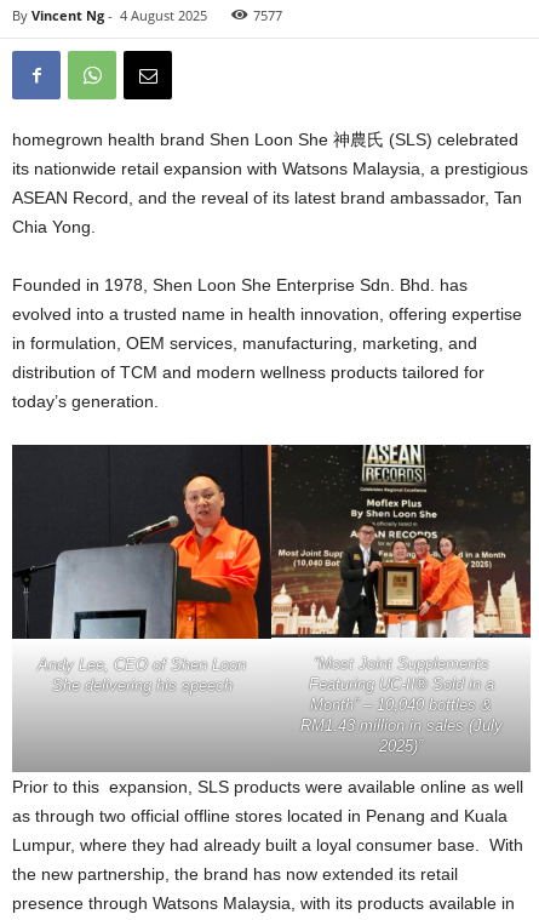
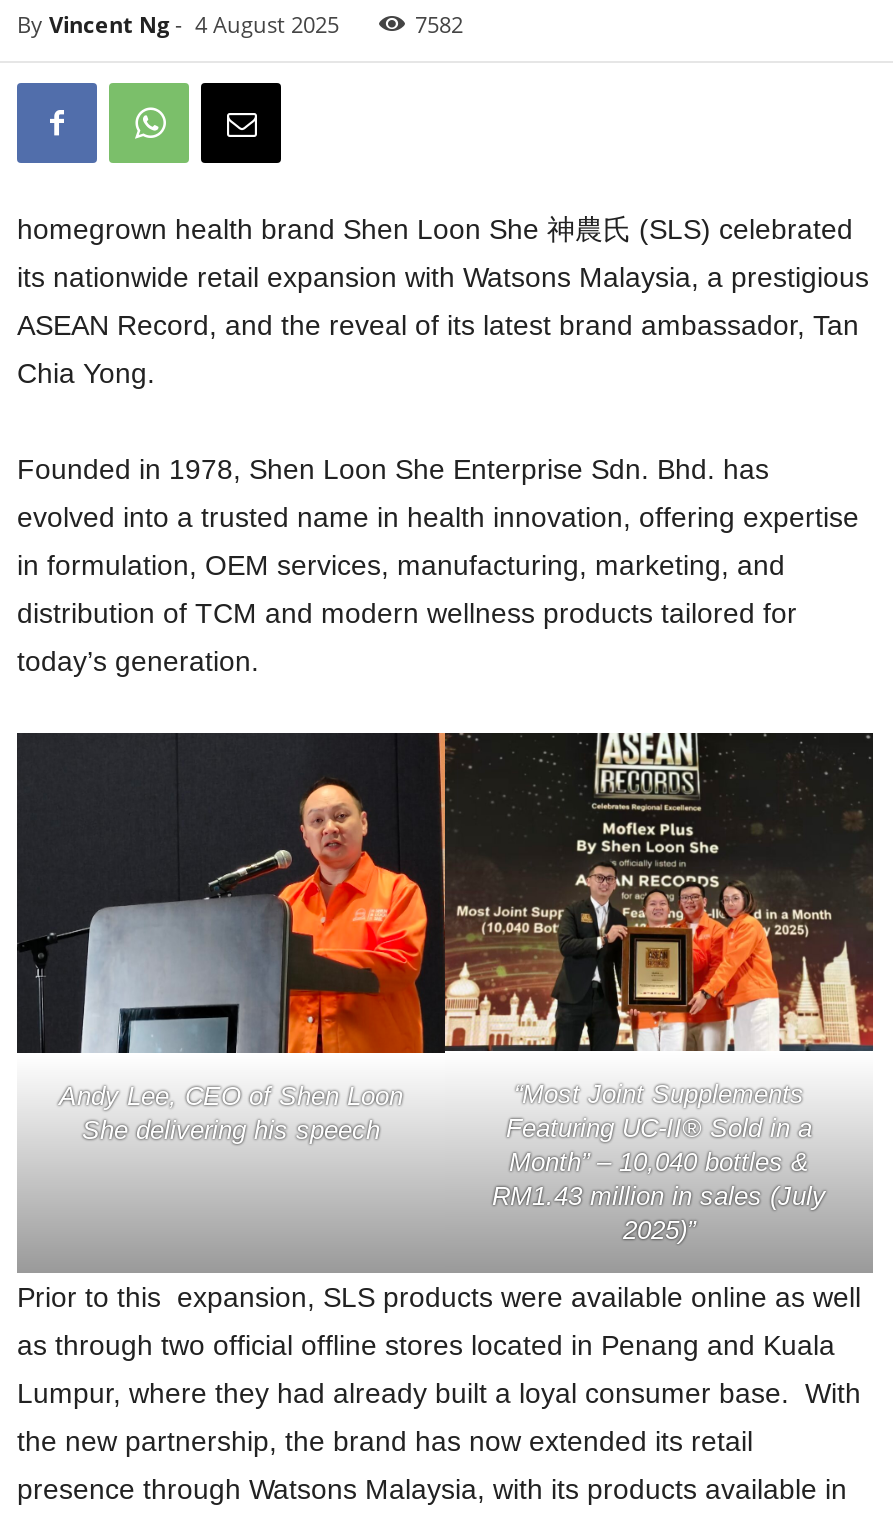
- 7577
+ 7582
